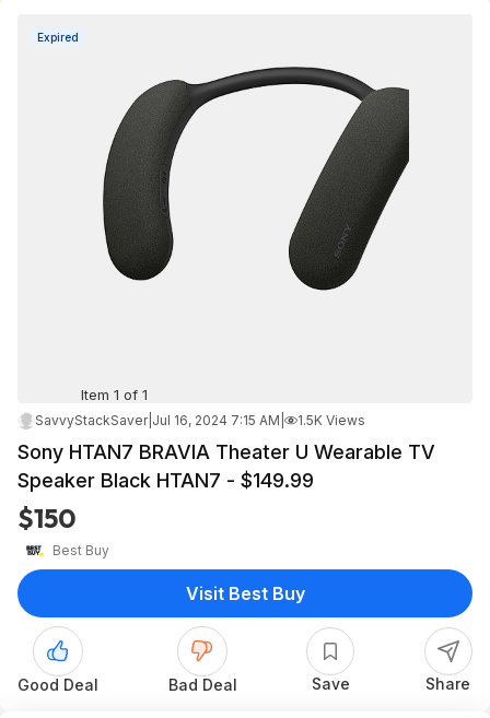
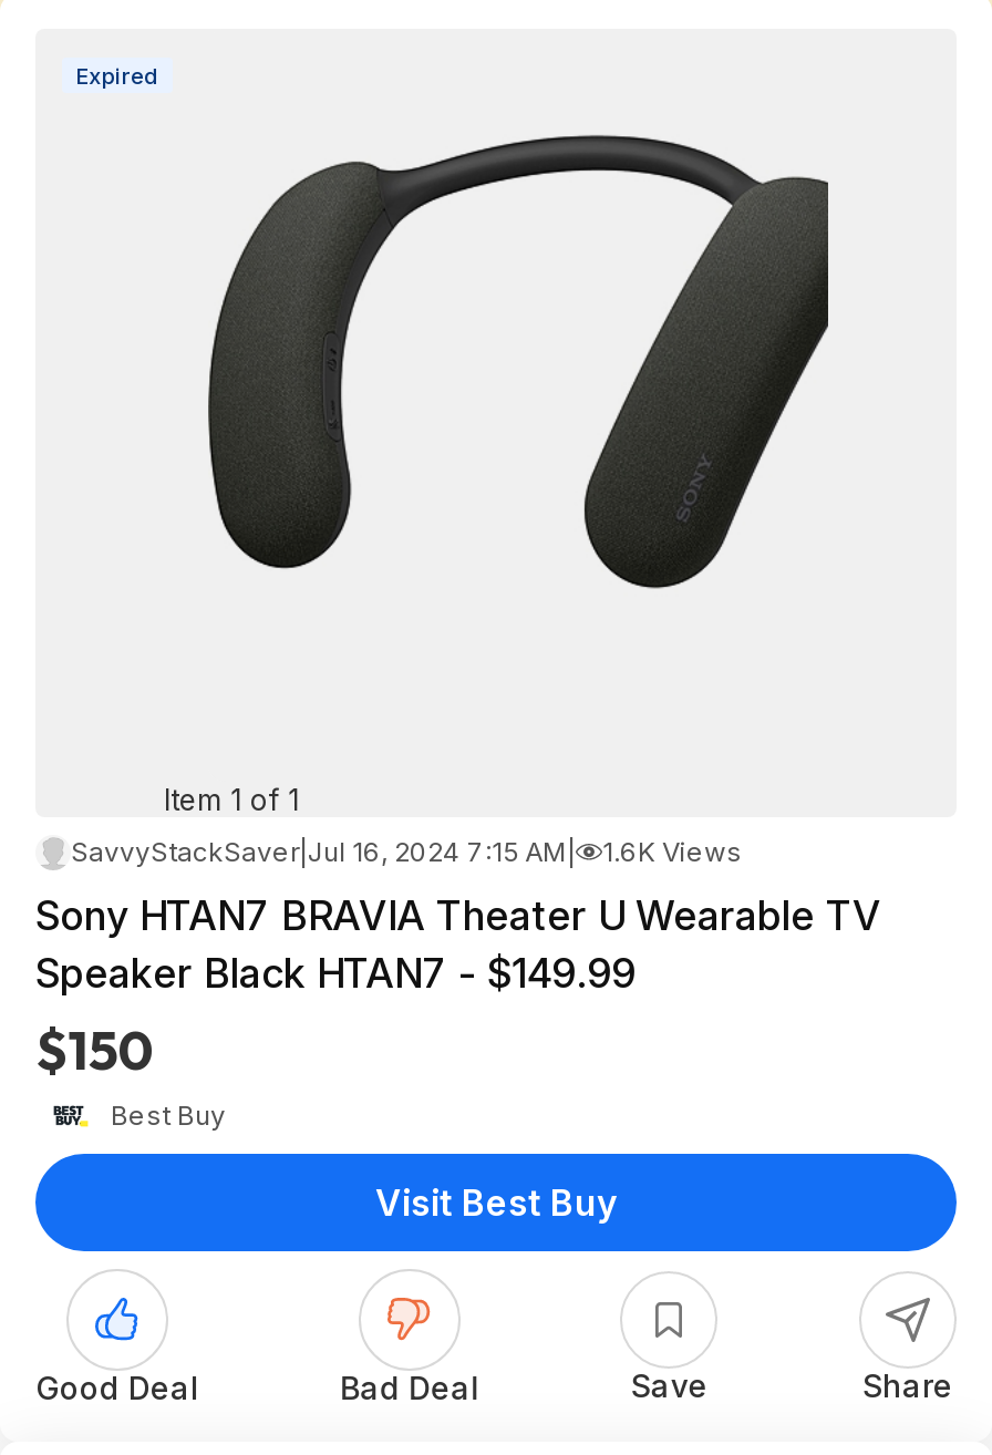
- 1.5K Views
+ 1.6K Views
